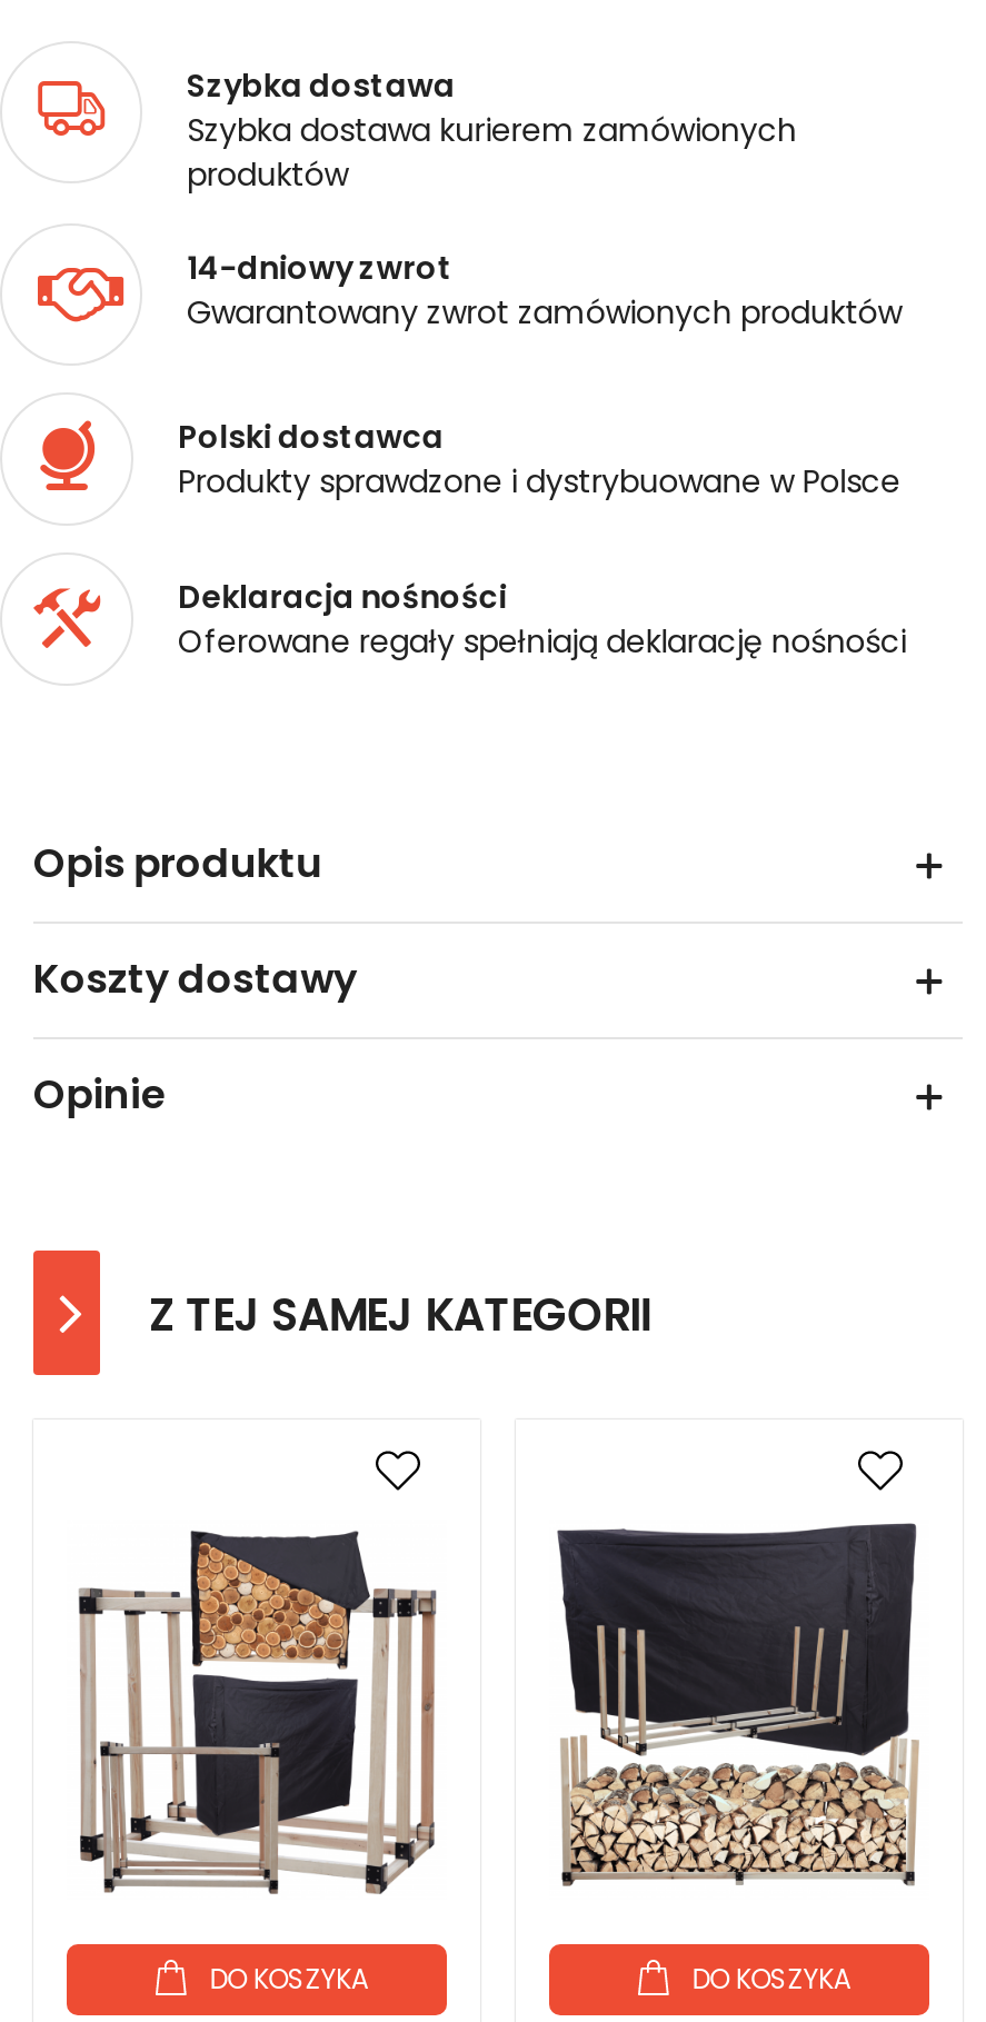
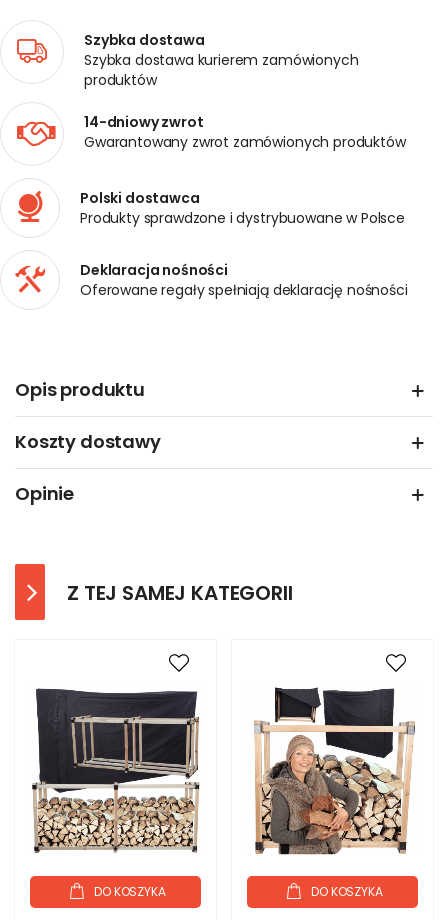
- [image]
+ [image]

- [image]
+ [image]
